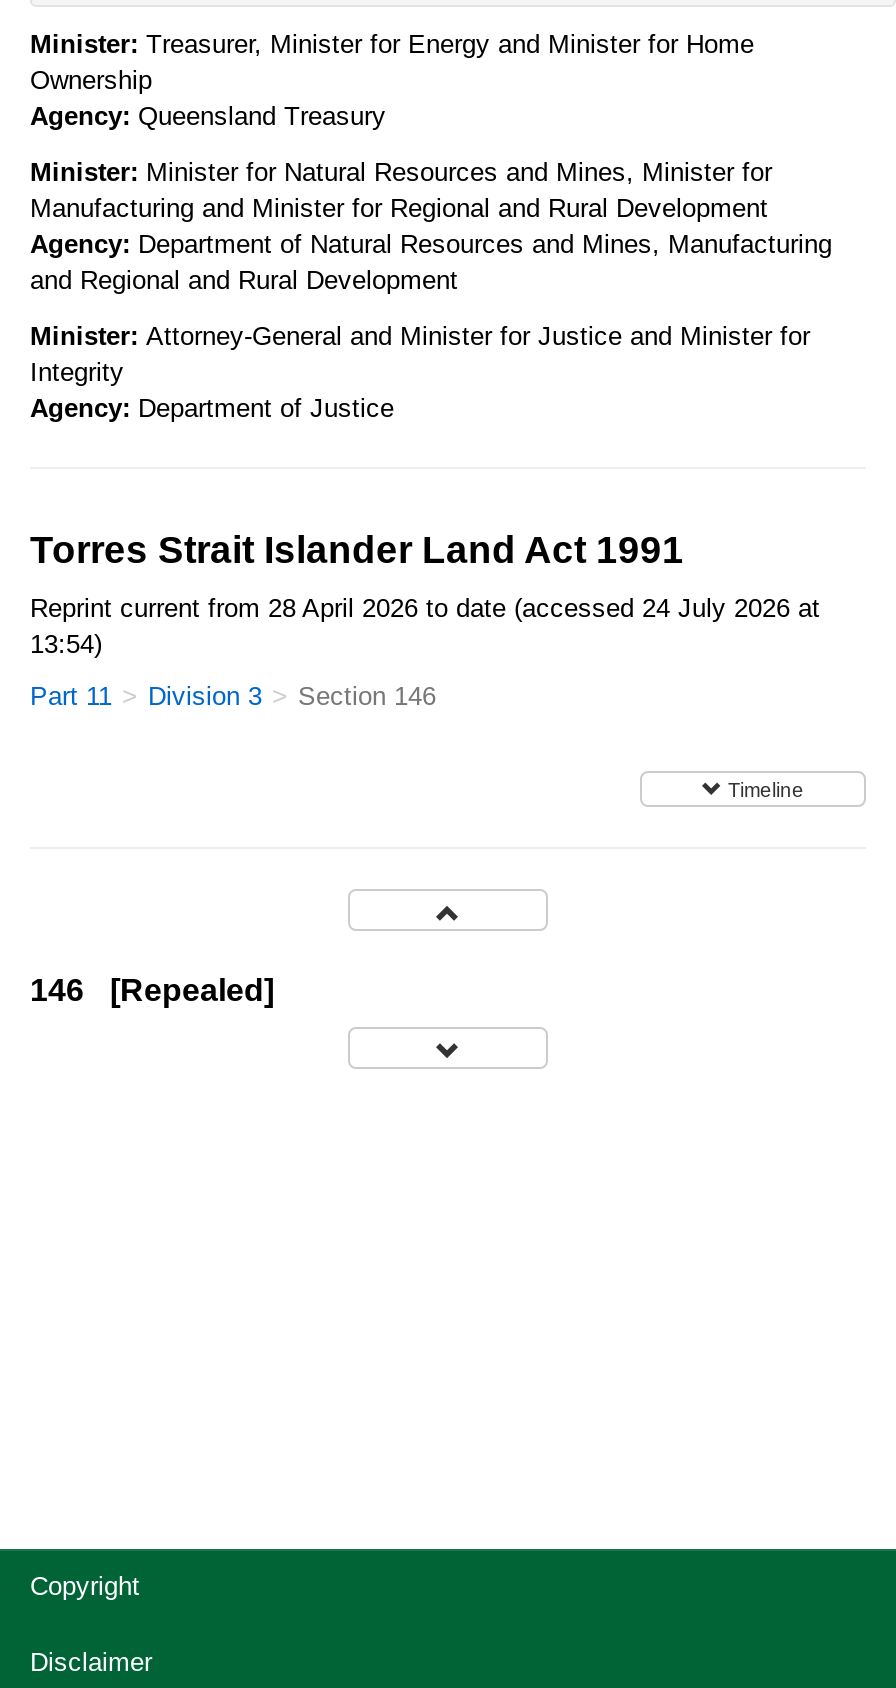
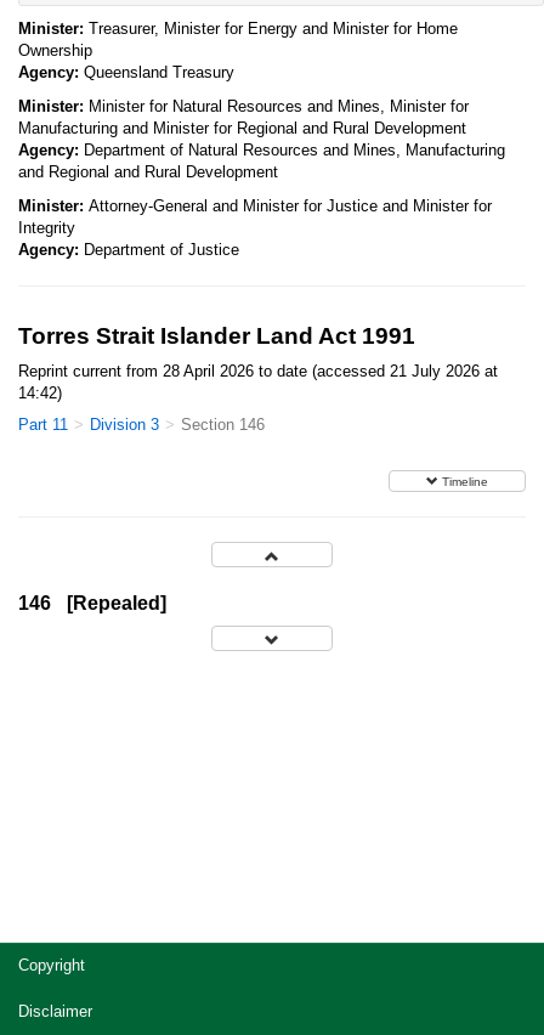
- Reprint current from 28 April 2026 to date (accessed 24 July 2026 at
+ Reprint current from 28 April 2026 to date (accessed 21 July 2026 at

- 13:54)
+ 14:42)
